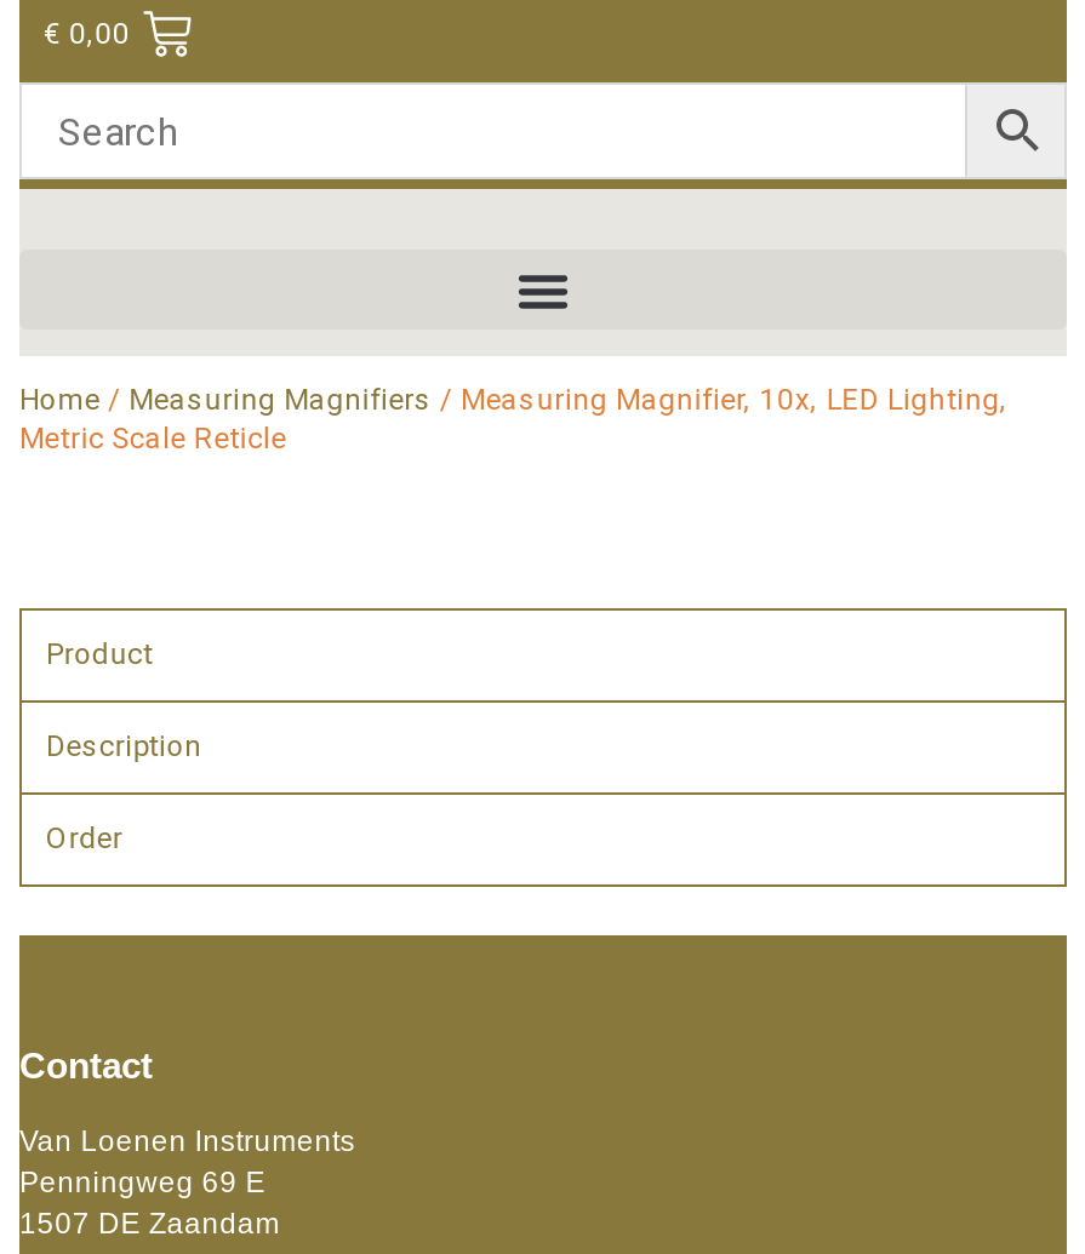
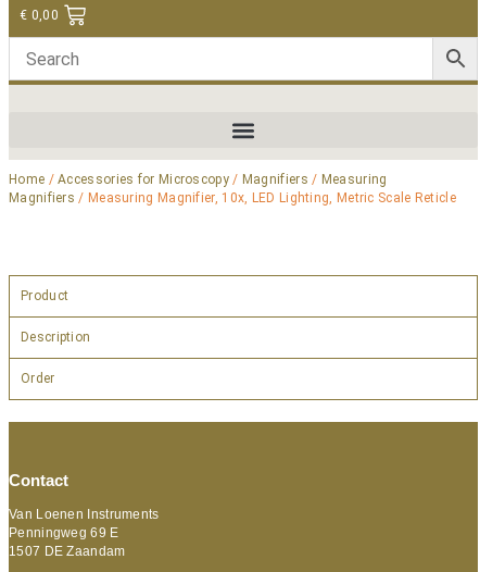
- Home / Measuring Magnifiers / Measuring Magnifier, 10x, LED Lighting,
- Metric Scale Reticle
+ Home / Accessories for Microscopy / Magnifiers / Measuring
+ Magnifiers / Measuring Magnifier, 10x, LED Lighting, Metric Scale Reticle
